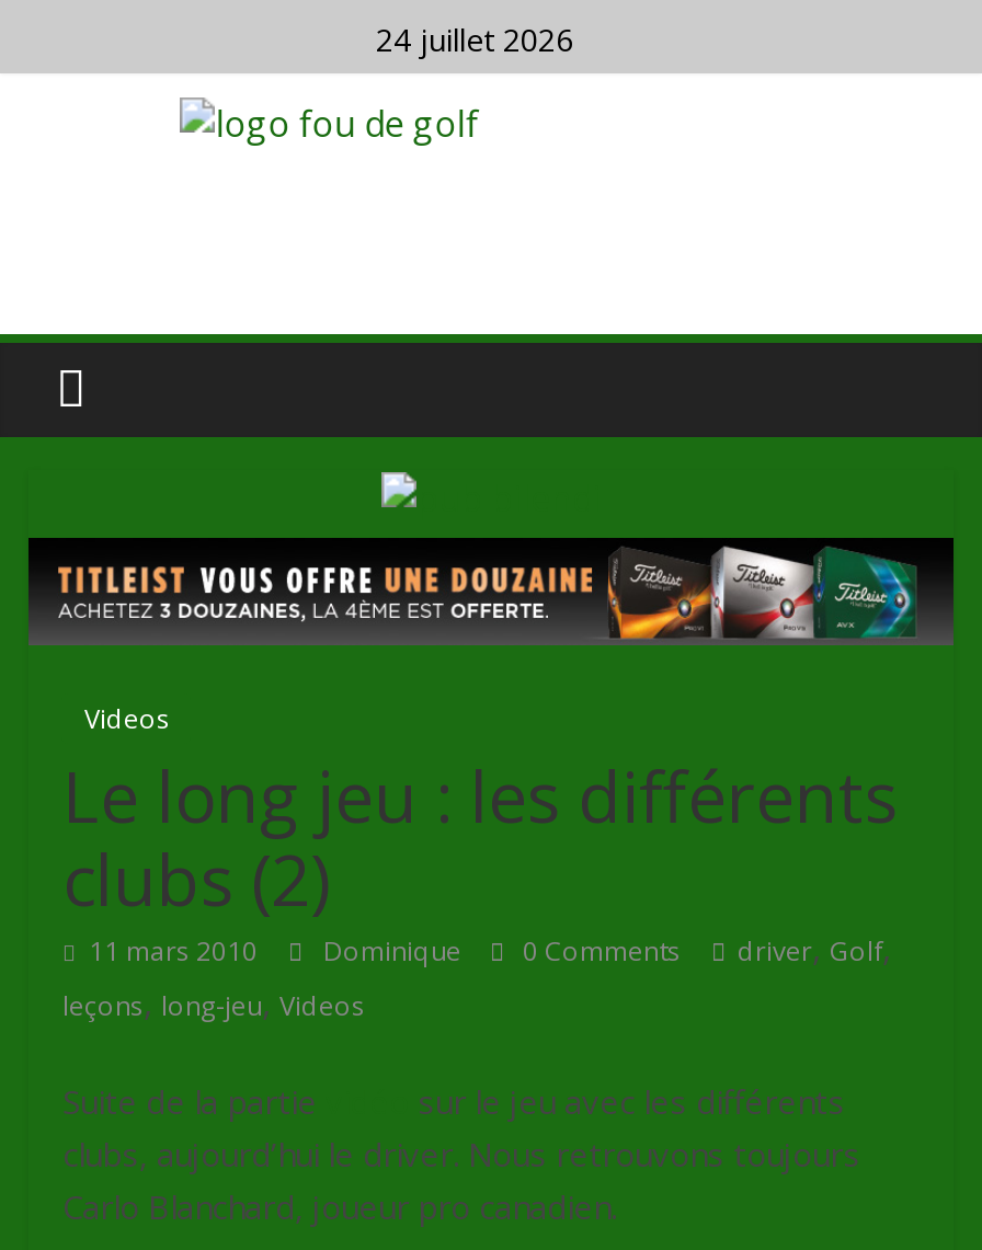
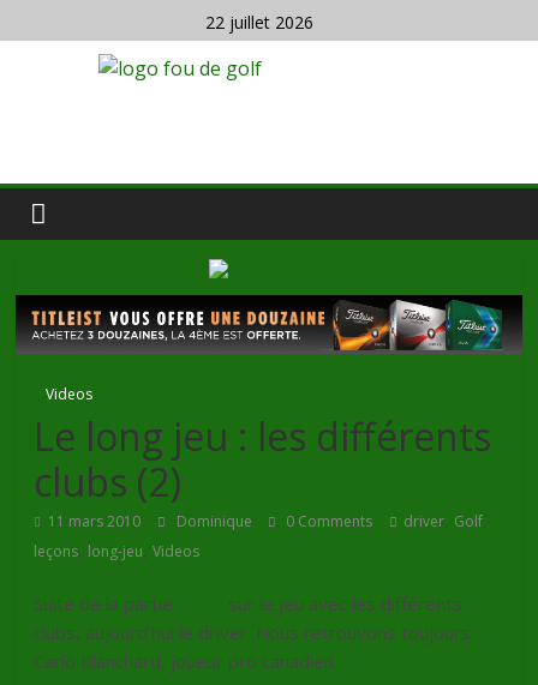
- 24 juillet 2026
+ 22 juillet 2026
